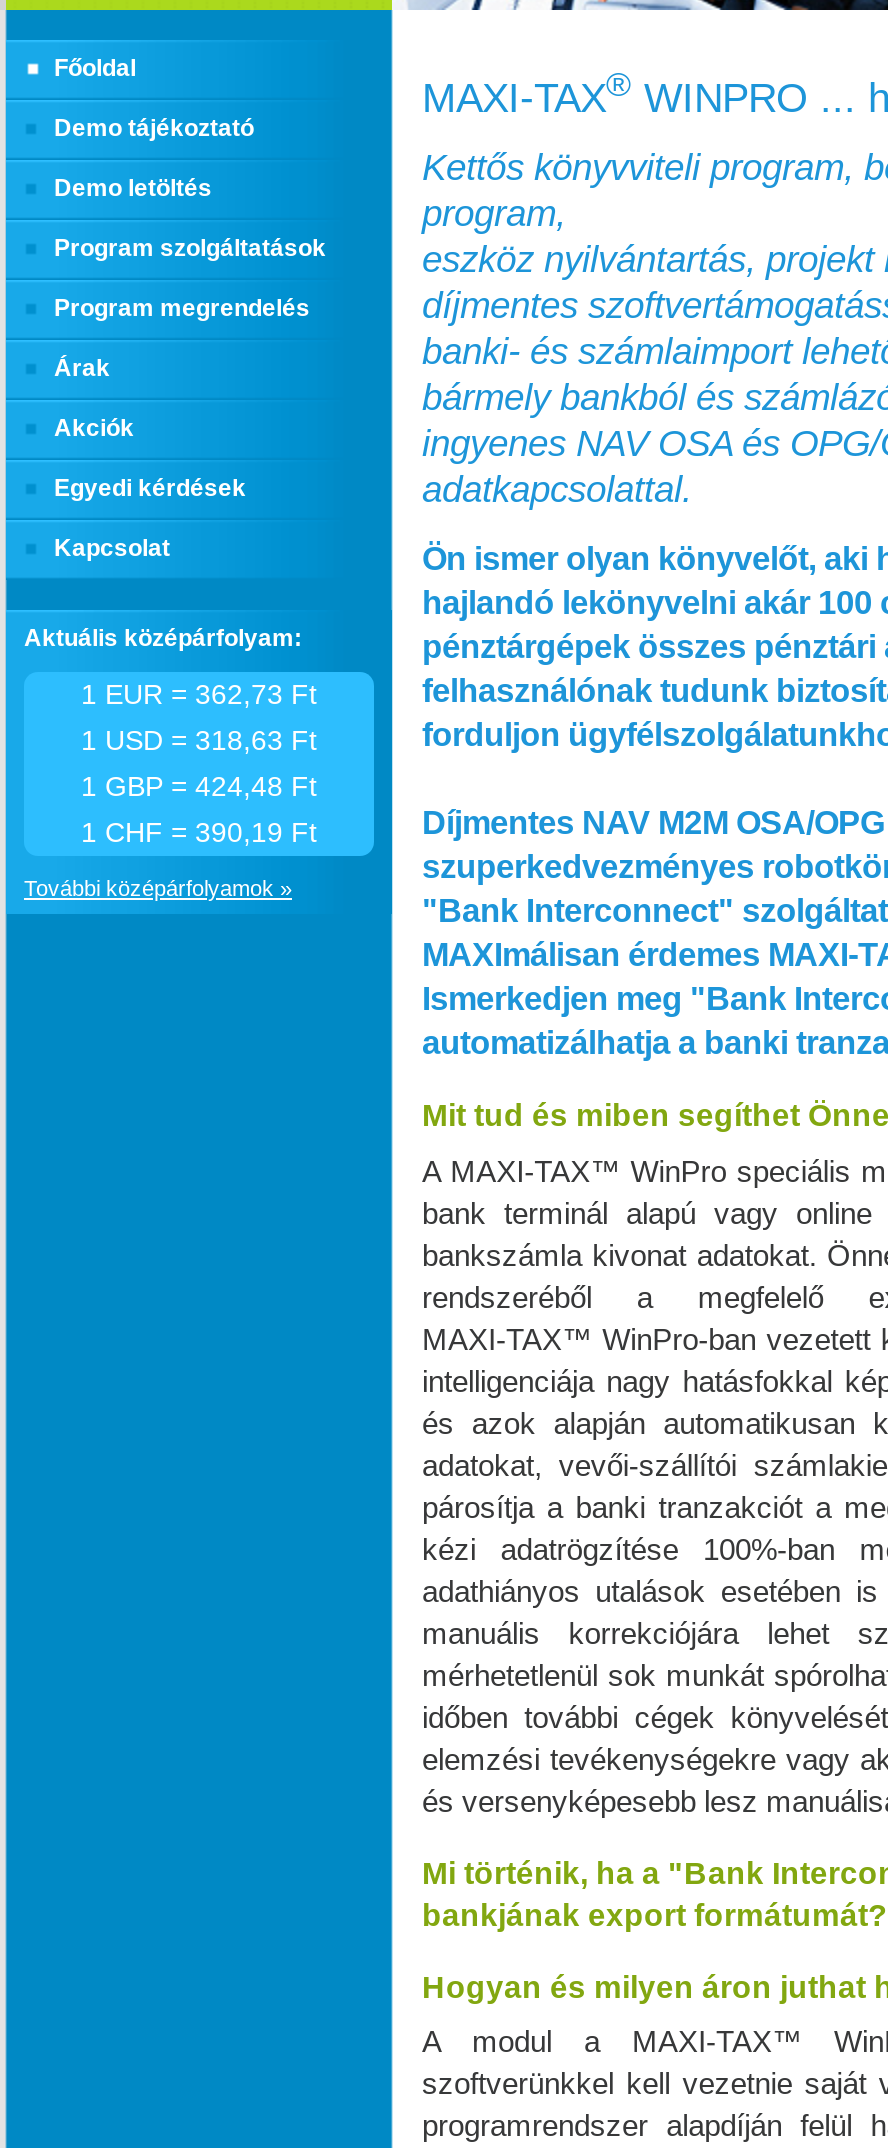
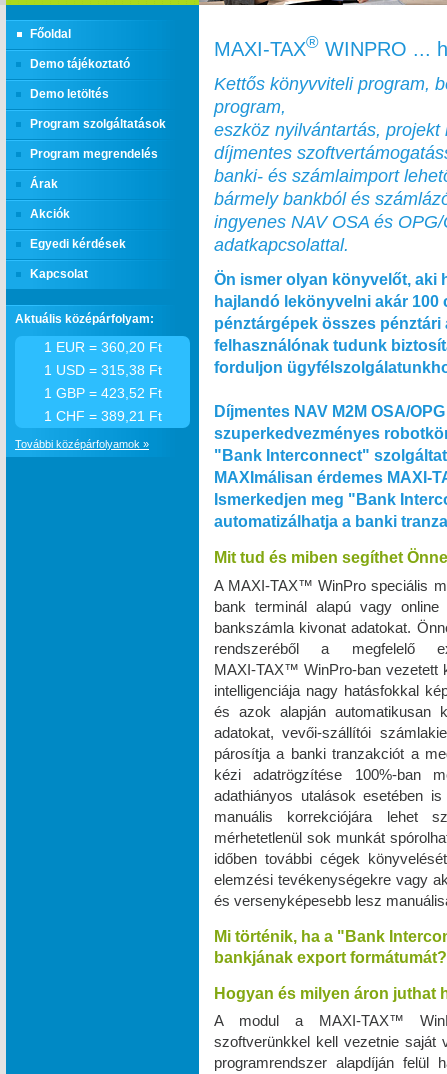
- 1 EUR = 362,73 Ft
+ 1 EUR = 360,20 Ft

- 1 USD = 318,63 Ft
+ 1 USD = 315,38 Ft

- 1 GBP = 424,48 Ft
+ 1 GBP = 423,52 Ft

- 1 CHF = 390,19 Ft
+ 1 CHF = 389,21 Ft
